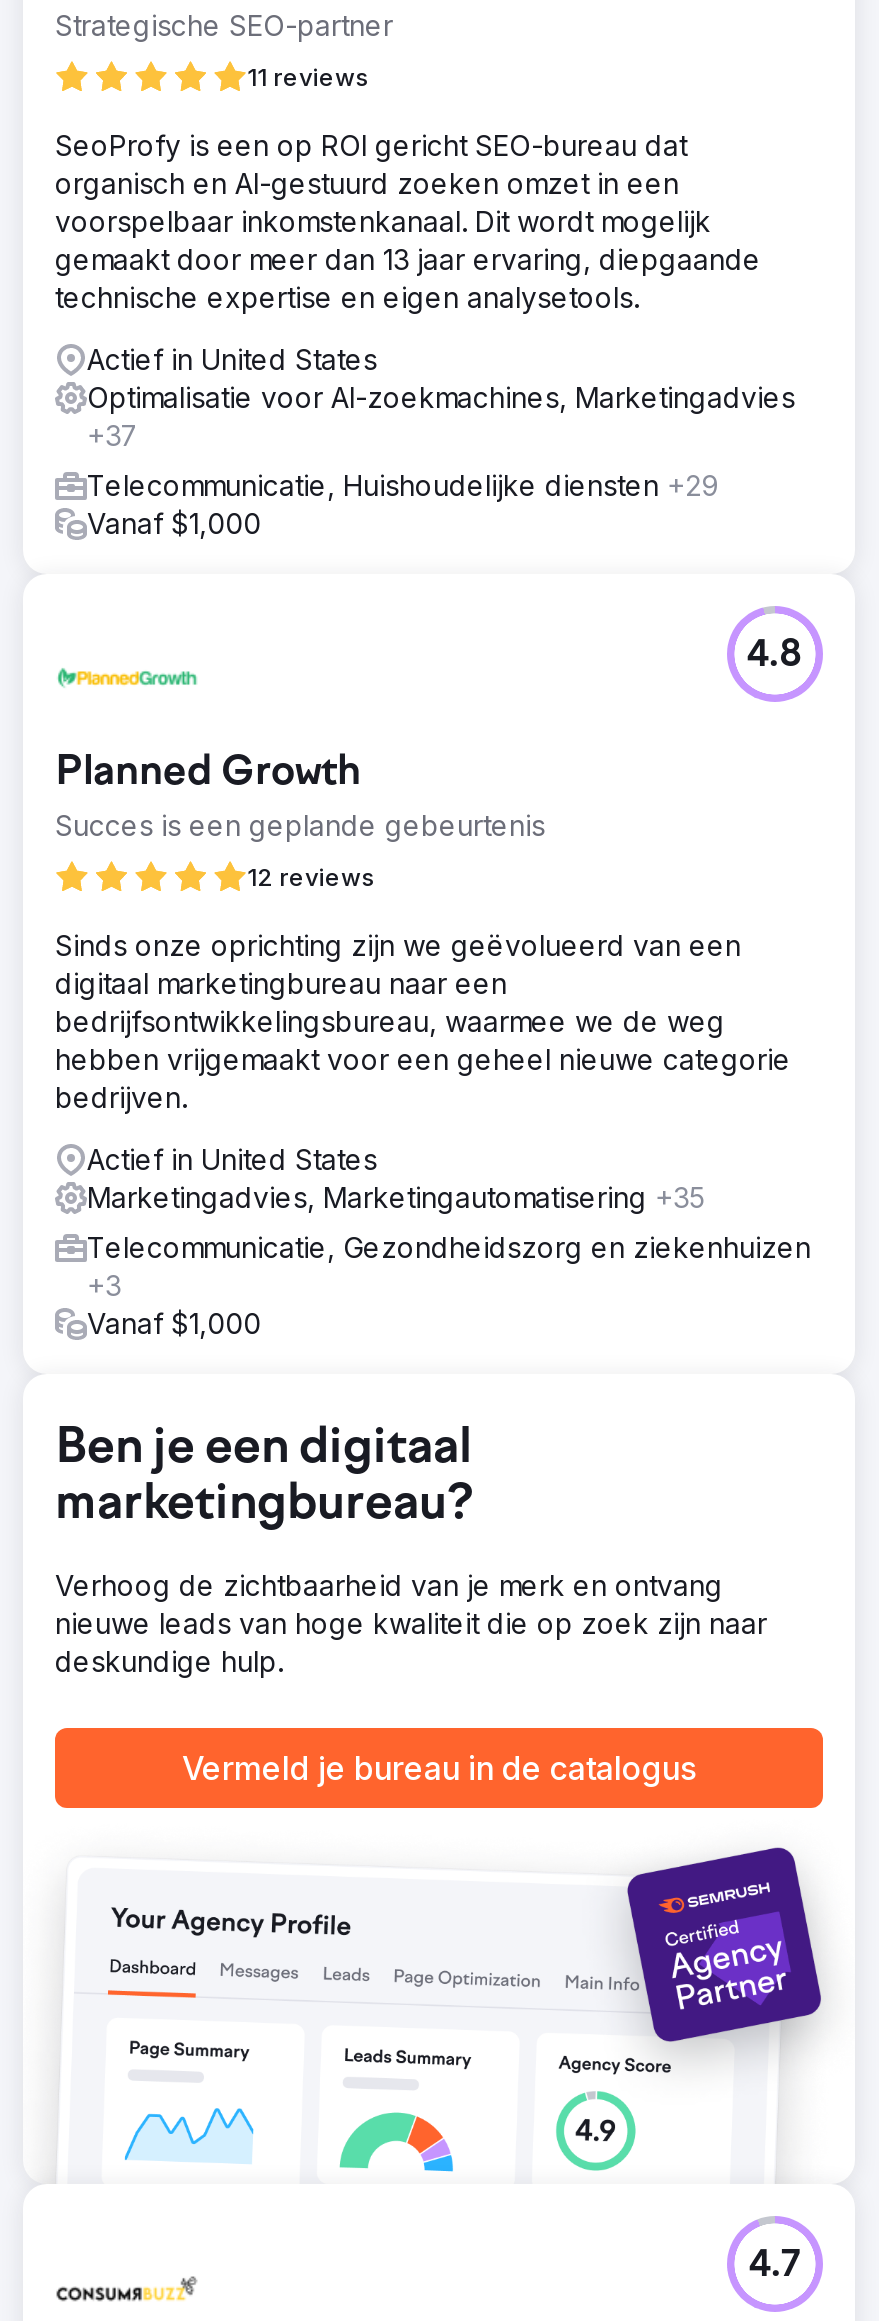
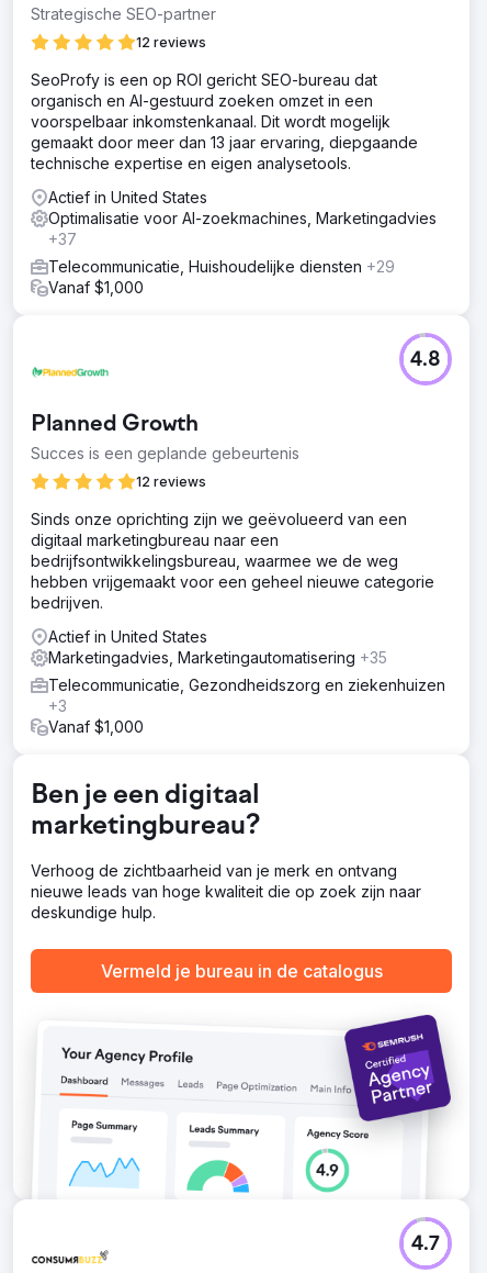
- 11 reviews
+ 12 reviews
